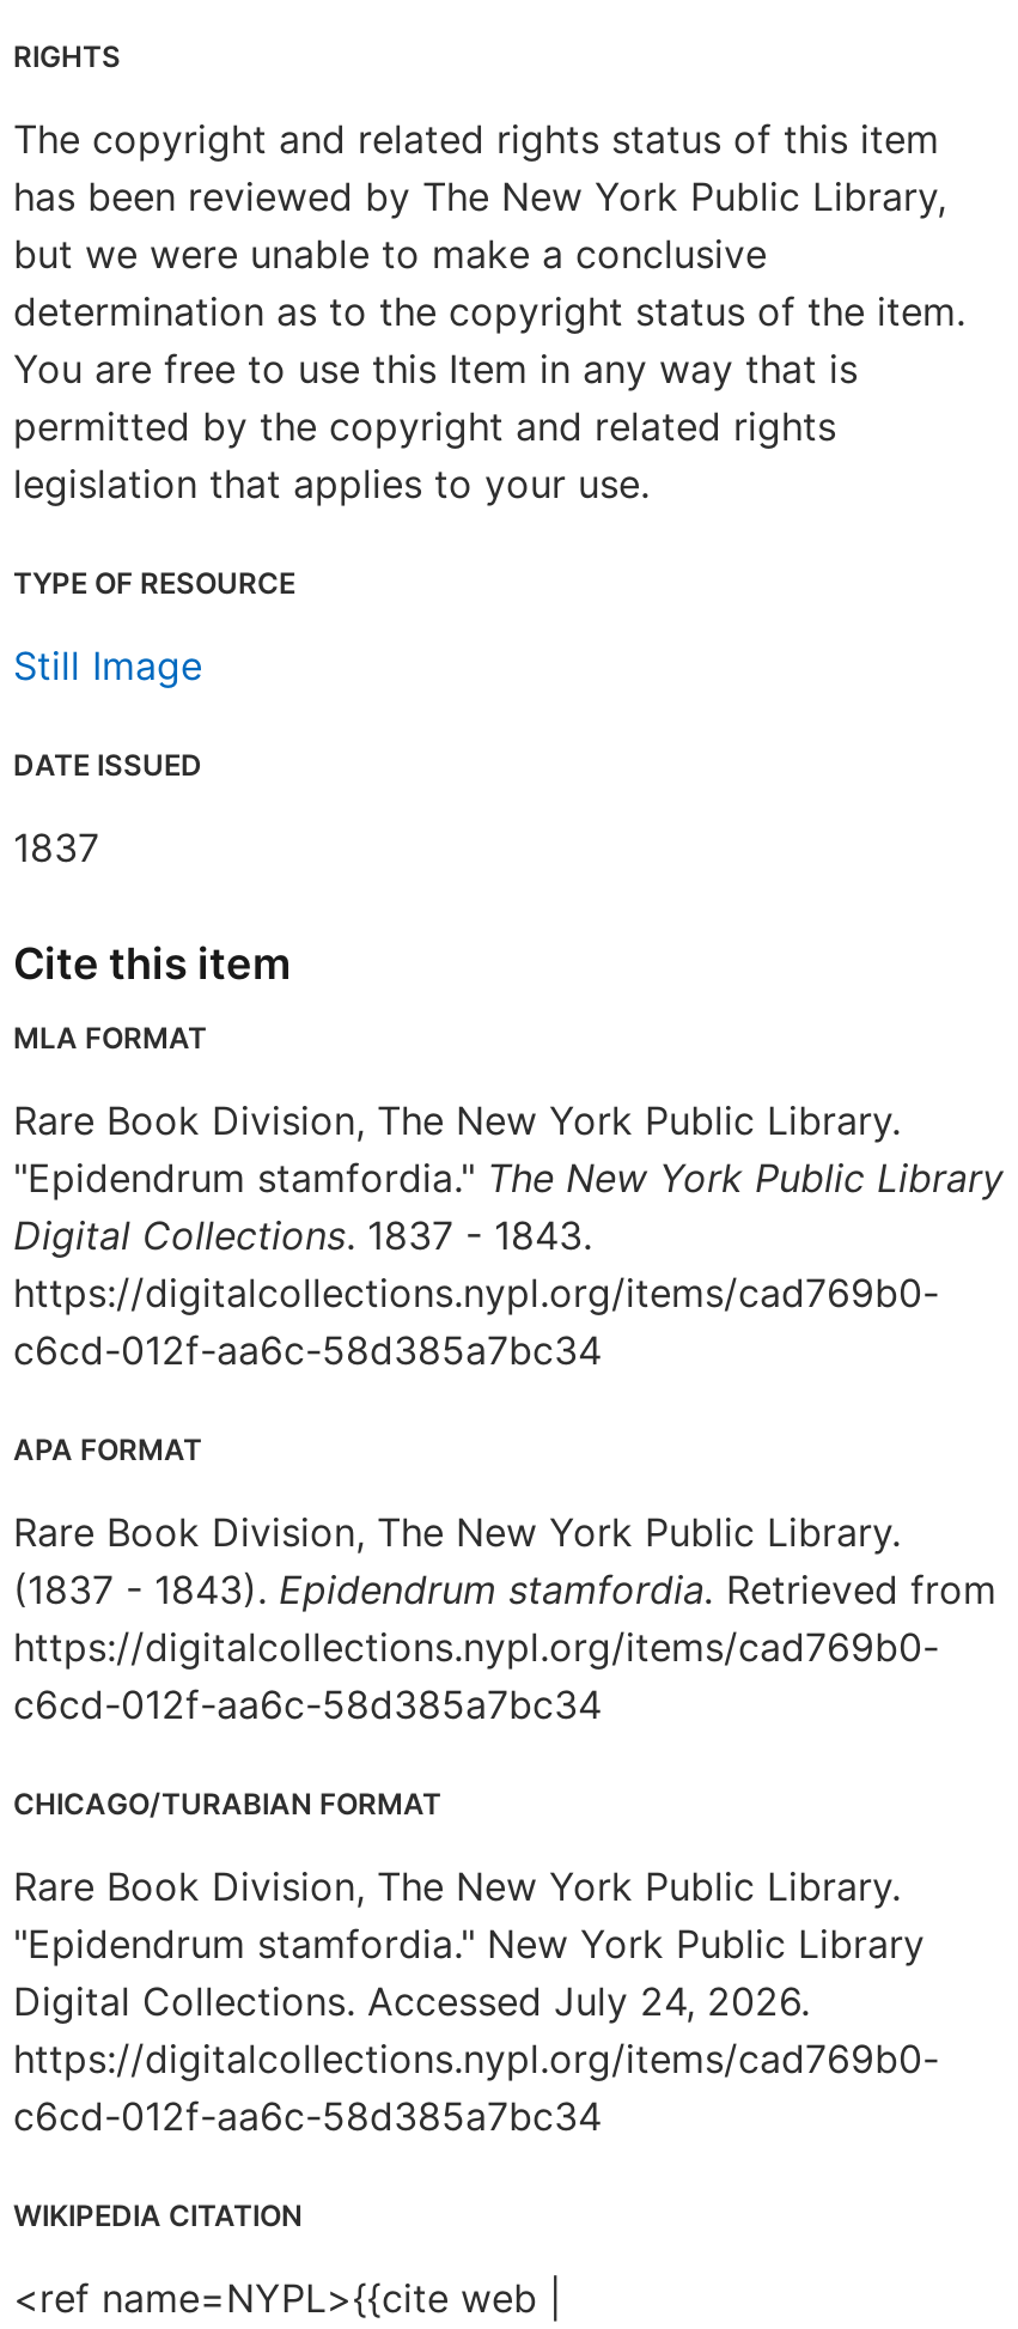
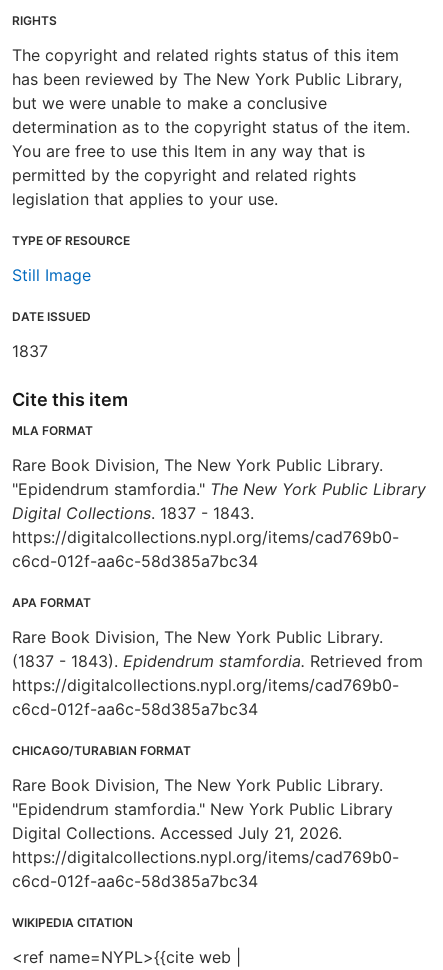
- Digital Collections. Accessed July 24, 2026.
+ Digital Collections. Accessed July 21, 2026.
